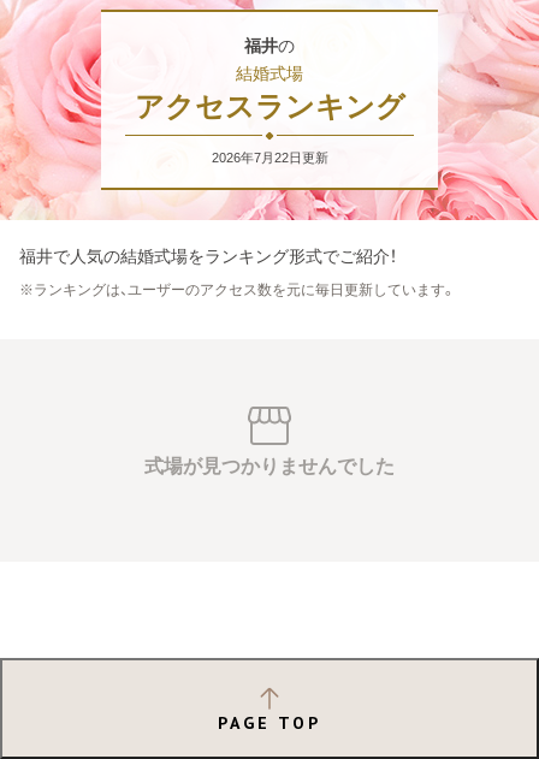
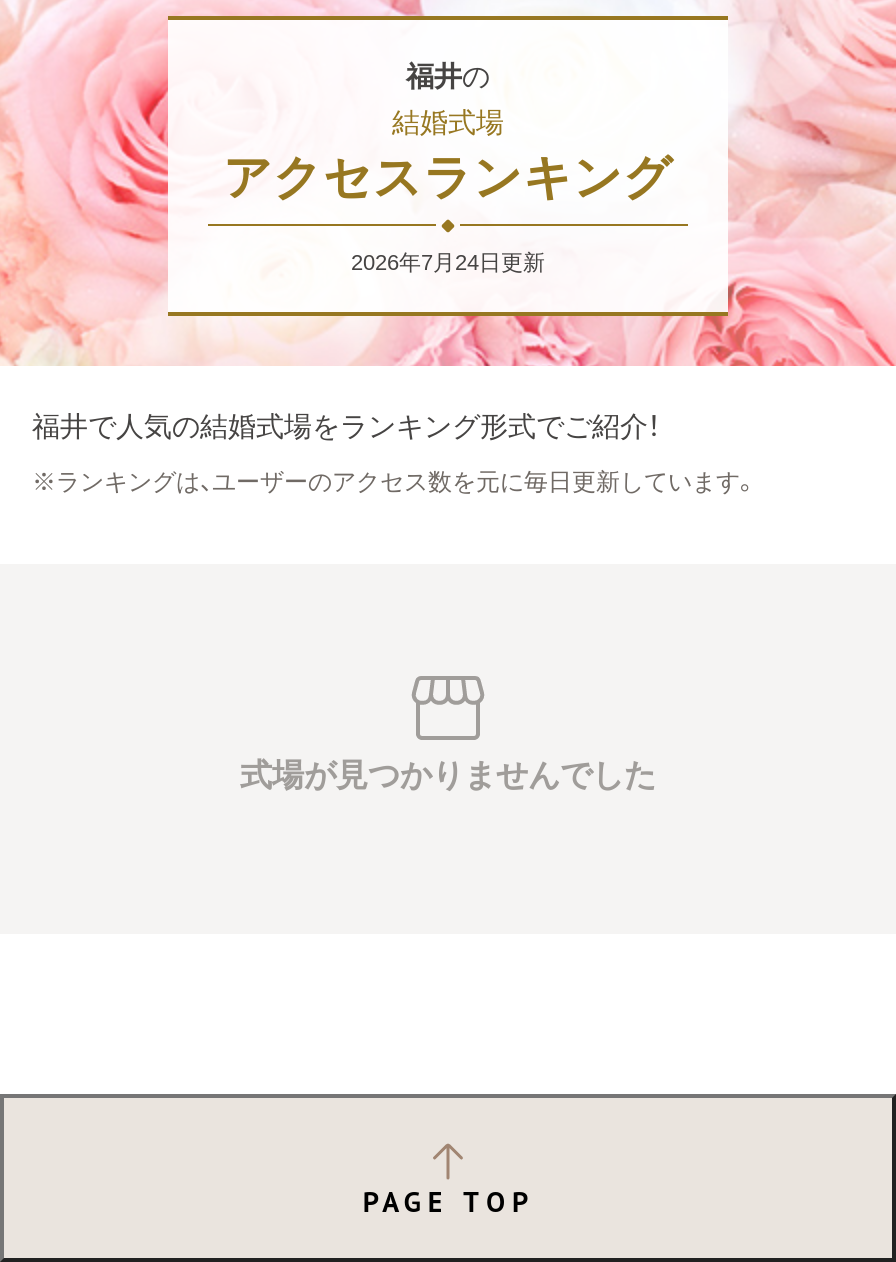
- 2026年7月22日更新
+ 2026年7月24日更新
